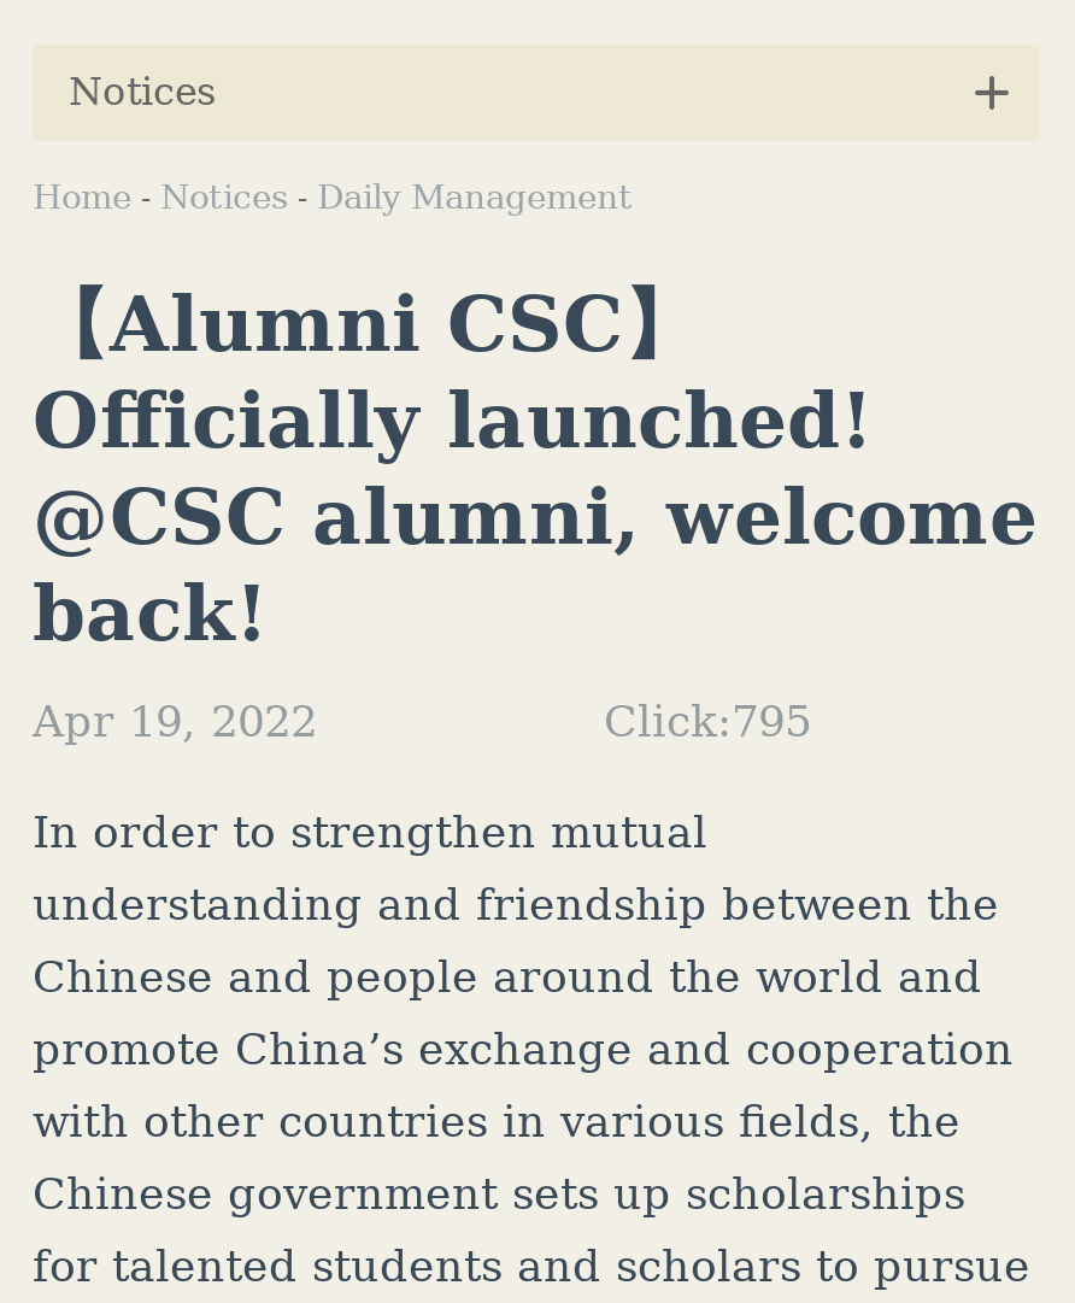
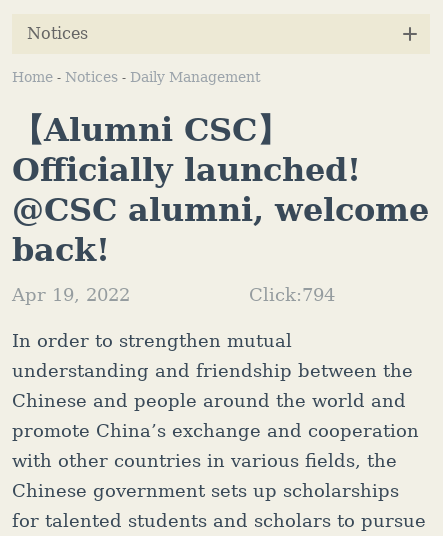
- Click:795
+ Click:794
